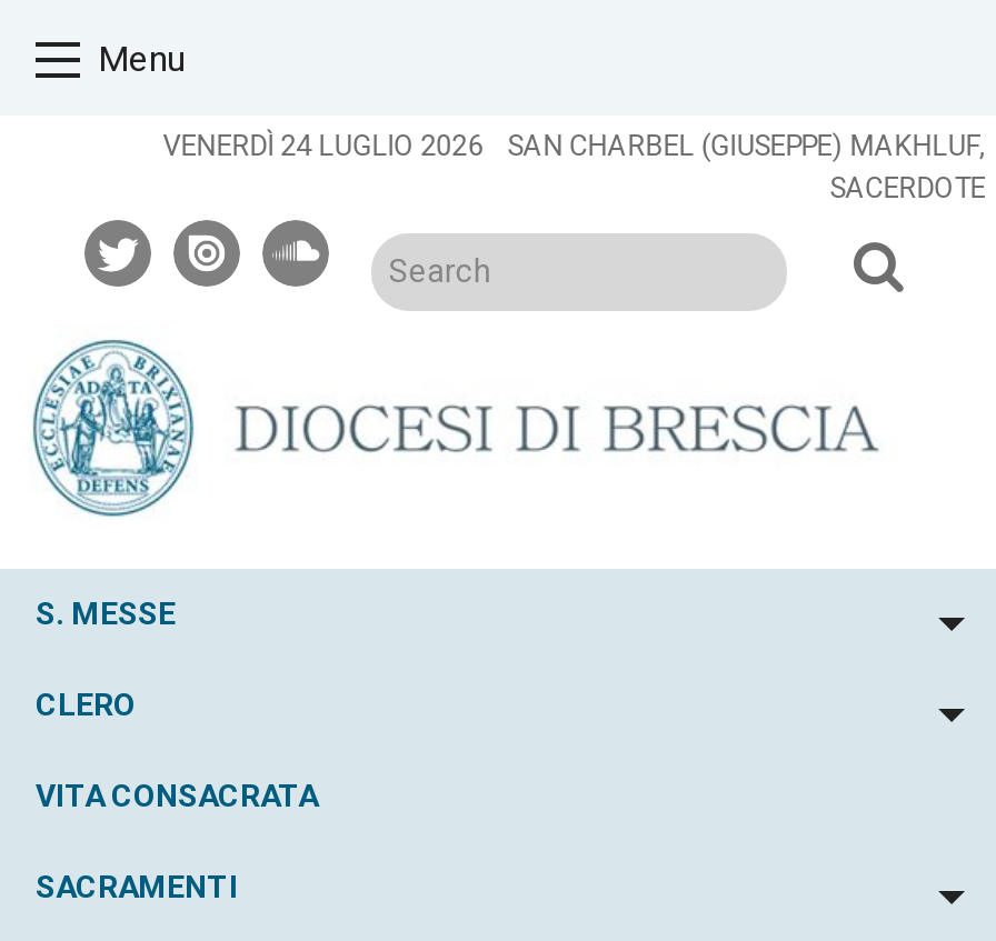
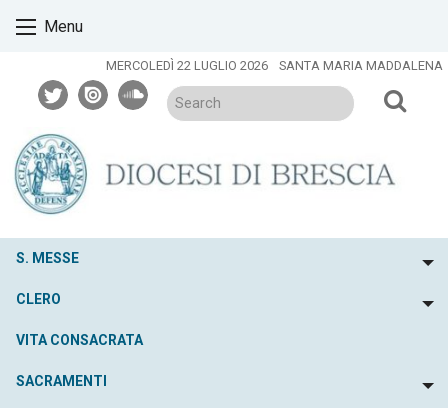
- VENERDÌ 24 LUGLIO 2026 SAN CHARBEL (GIUSEPPE) MAKHLUF,
- SACERDOTE
+ MERCOLEDÌ 22 LUGLIO 2026 SANTA MARIA MADDALENA
